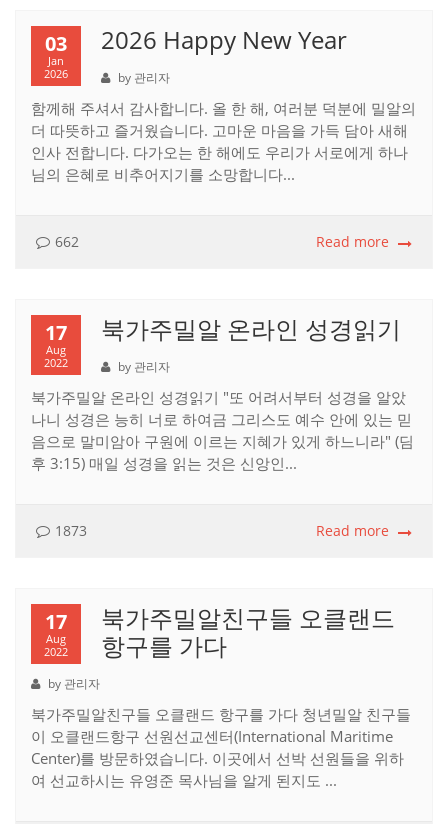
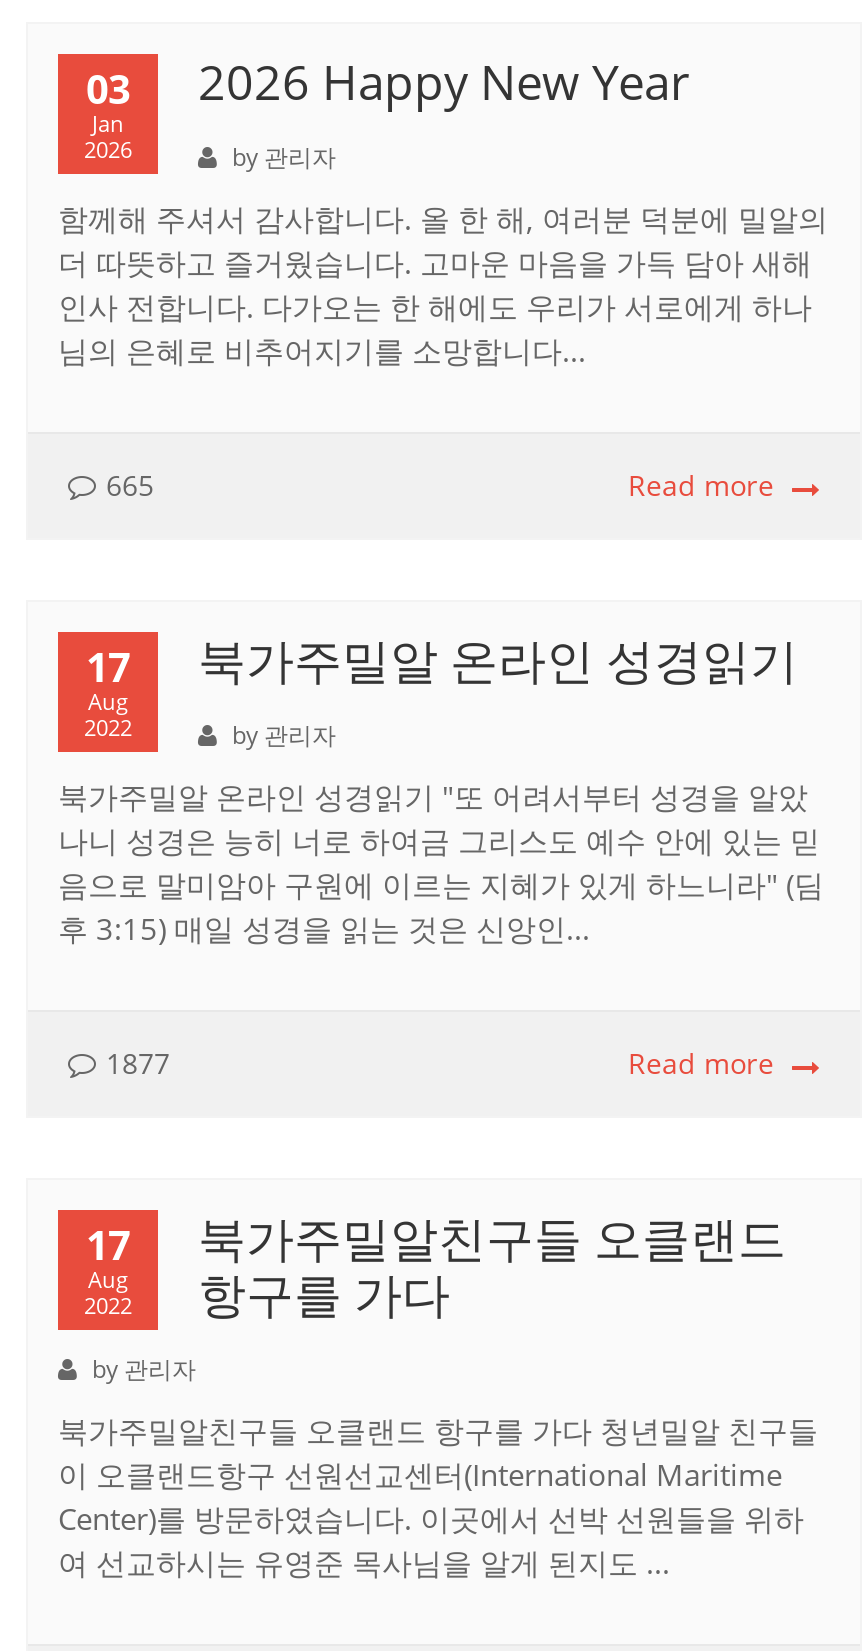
- 662
+ 665

- 1873
+ 1877
